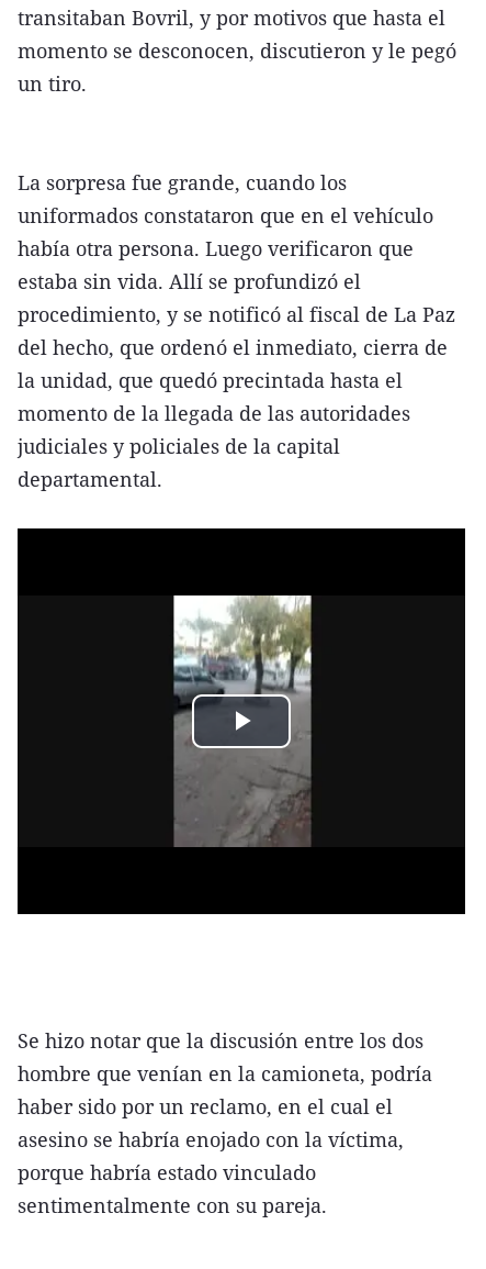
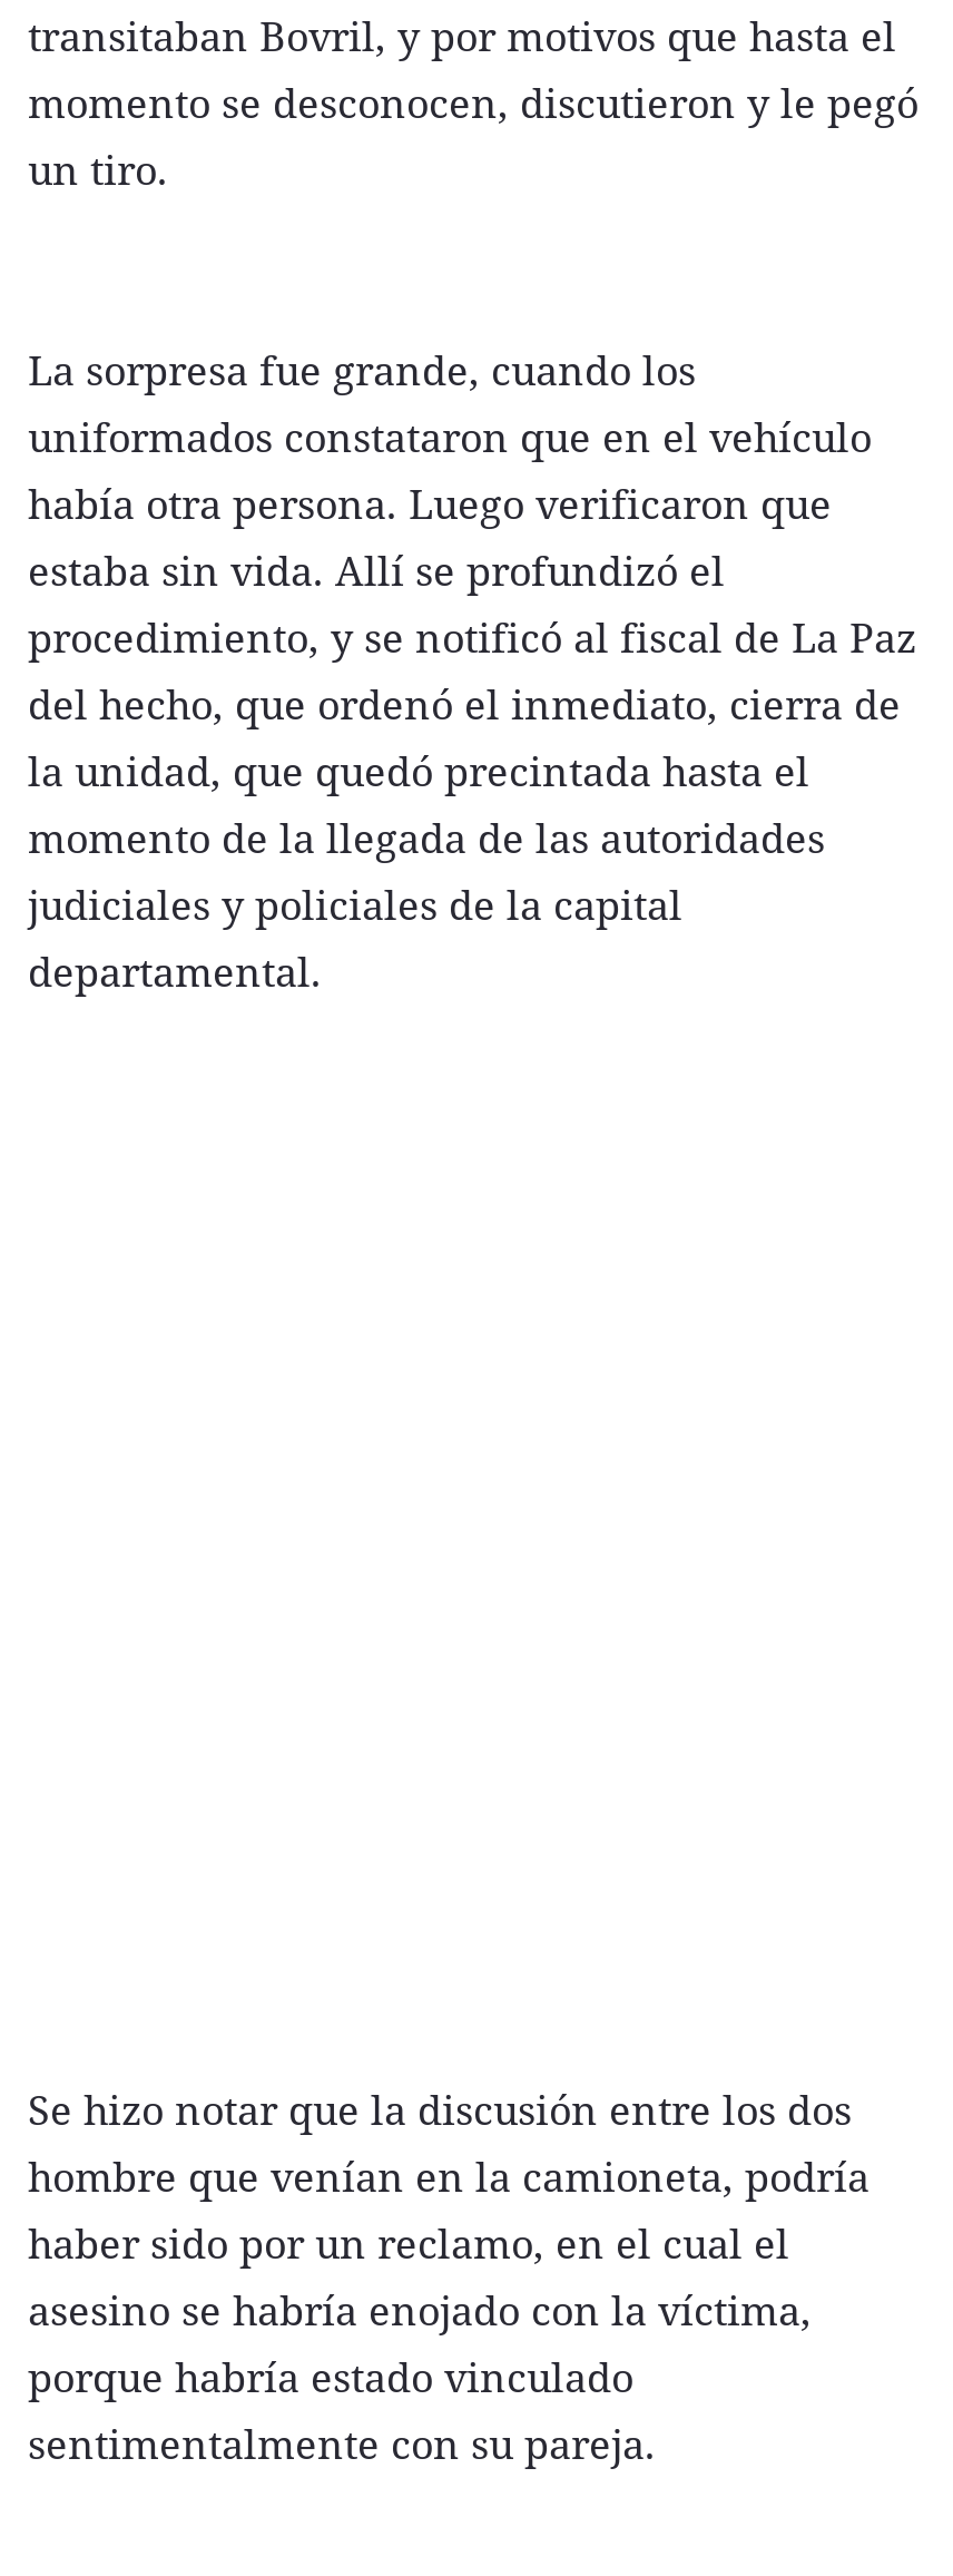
- [image]
